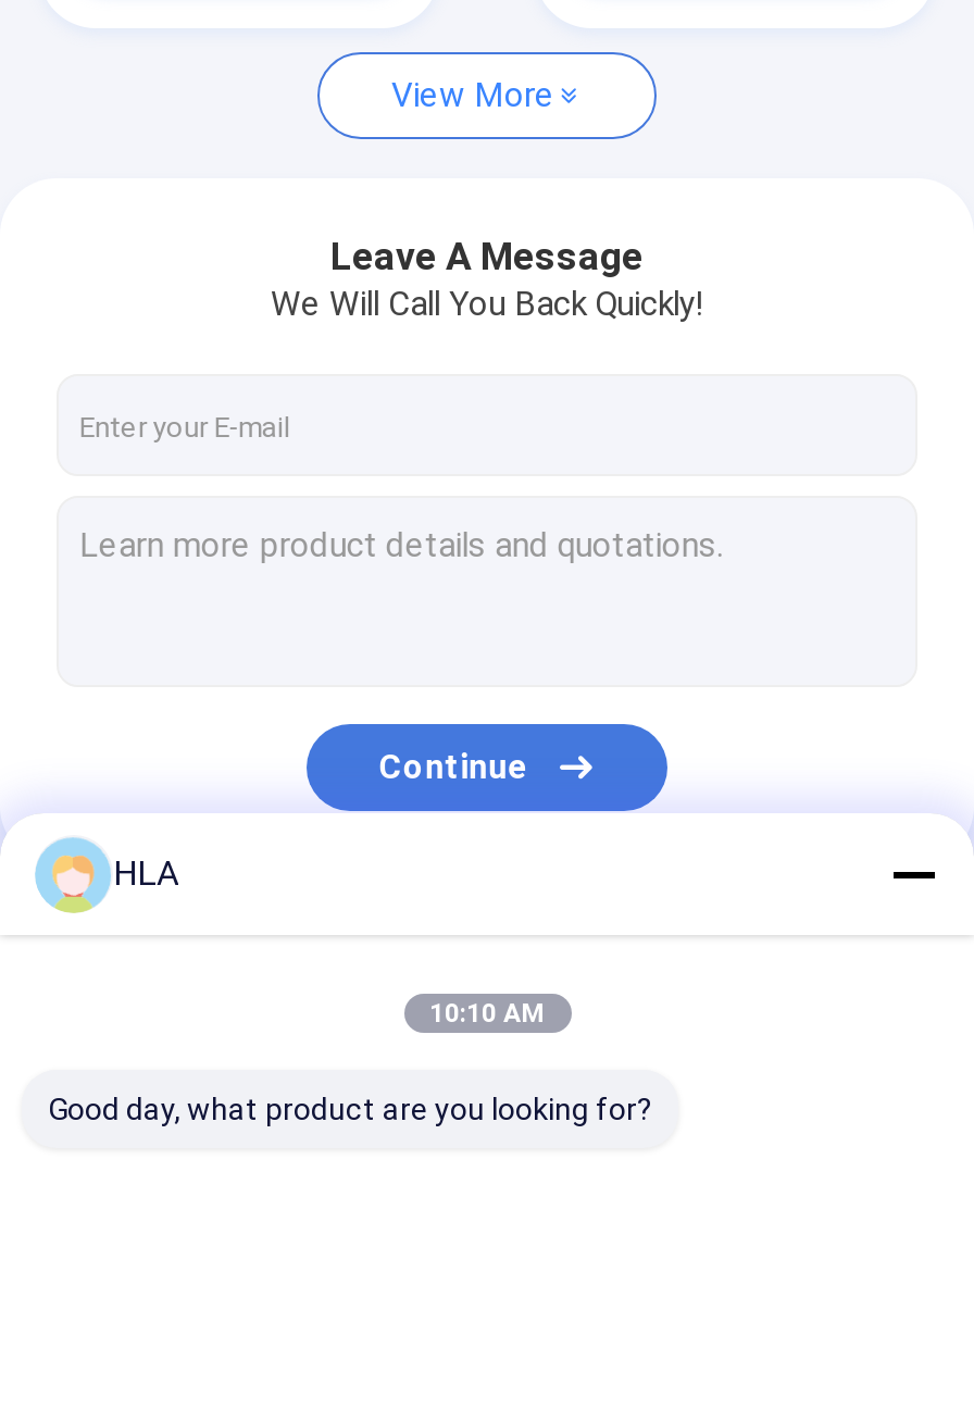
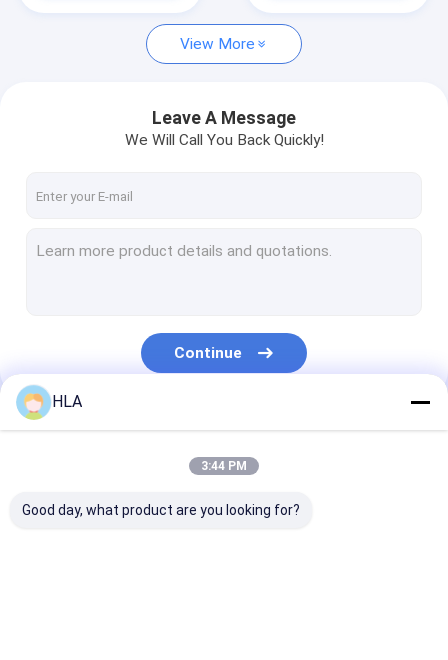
- 10:10 AM
+ 3:44 PM
